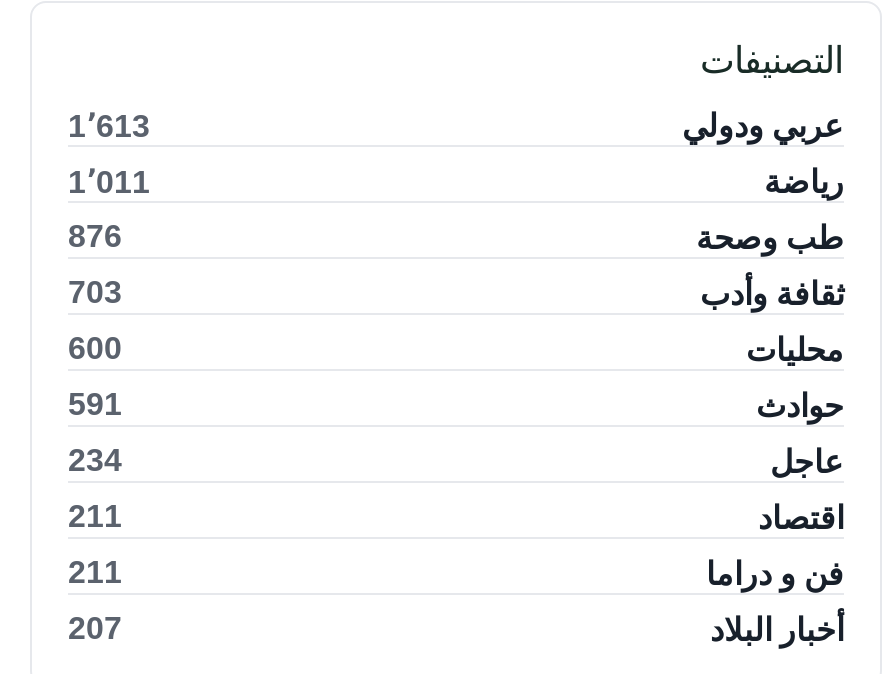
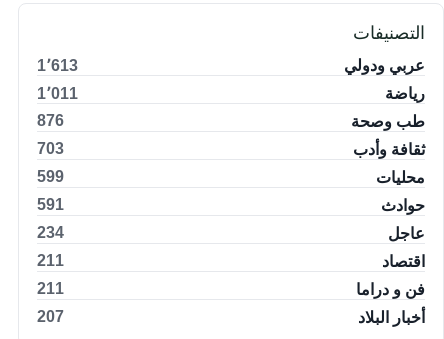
- 600
+ 599
